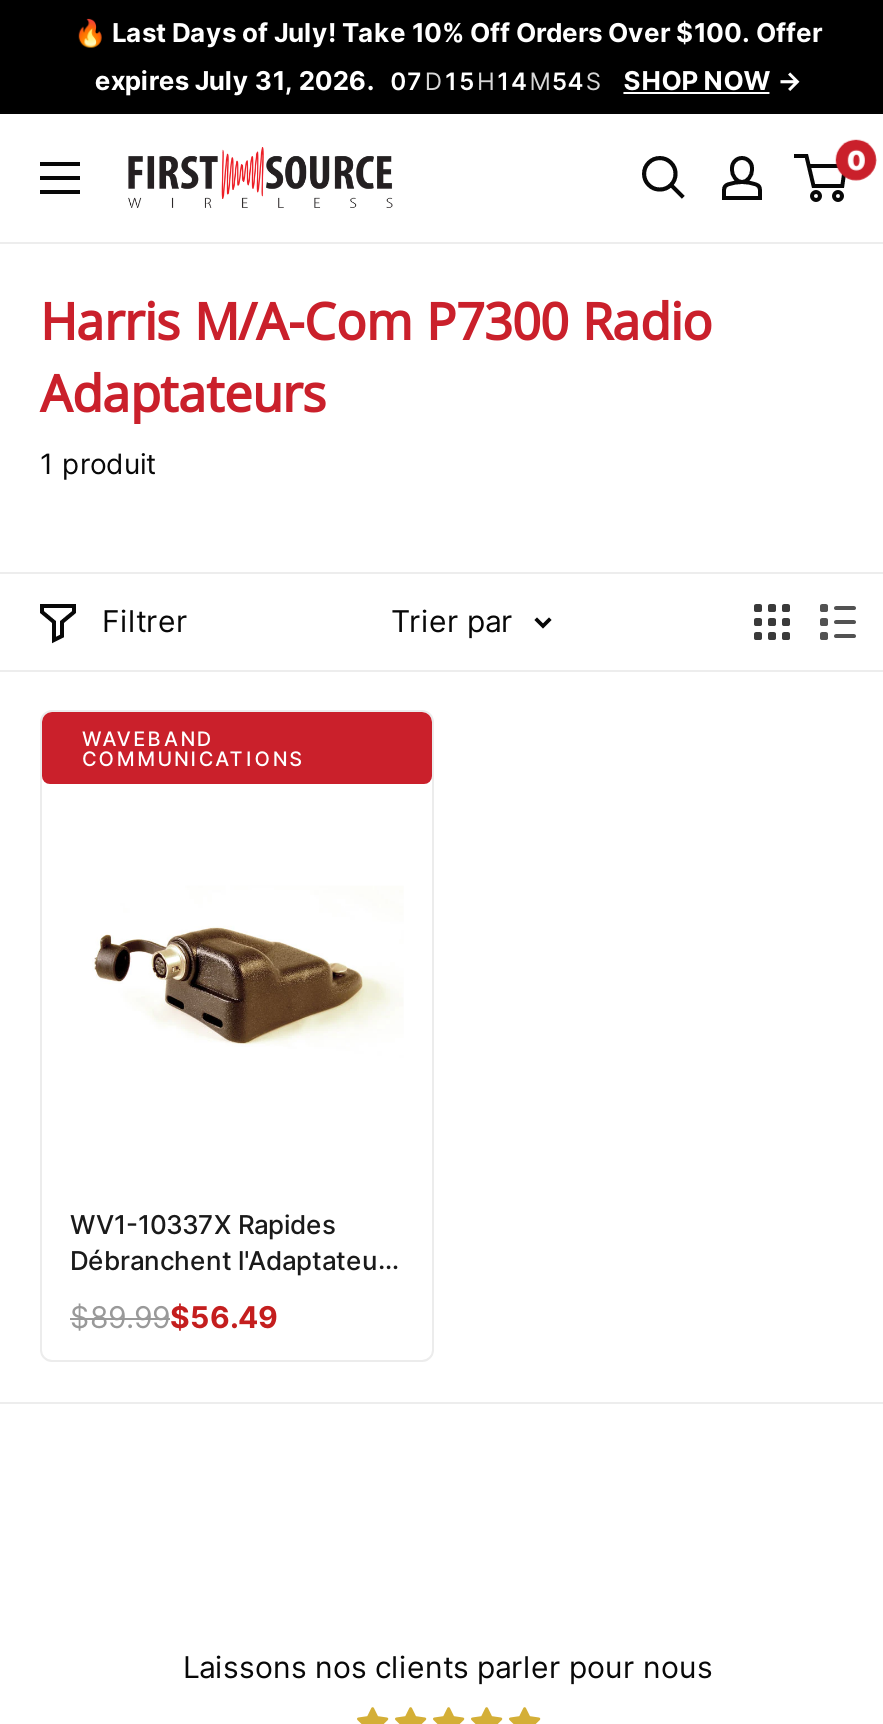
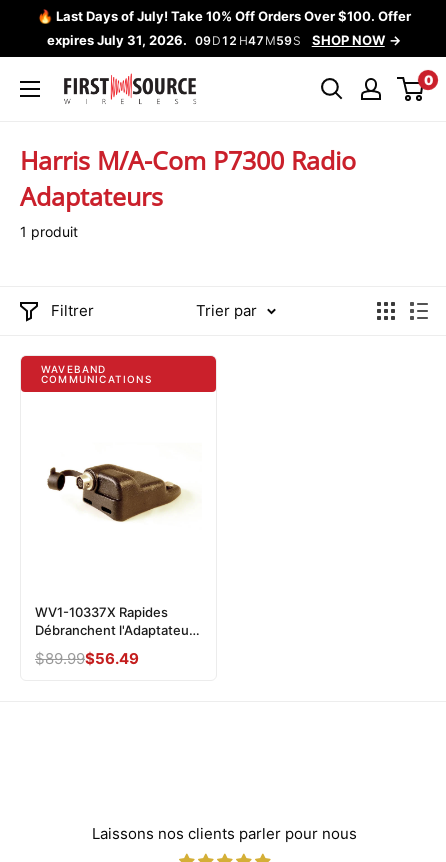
- expires July 31, 2026. 07 D15 H 14 M54 S
+ expires July 31, 2026. 09 D12 H 47 M59 S
